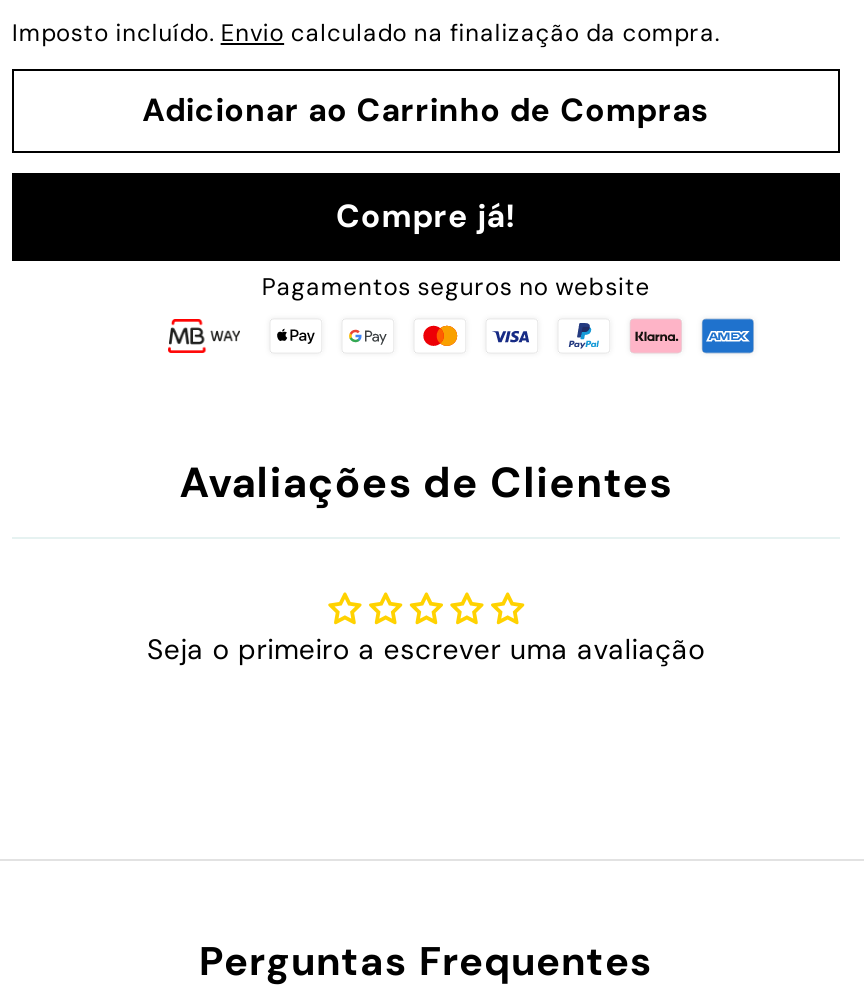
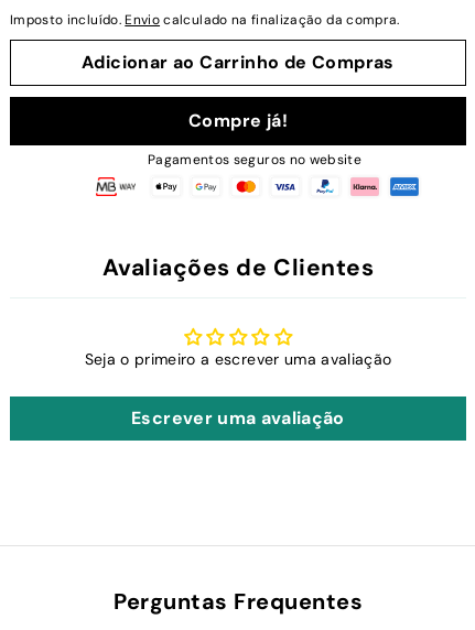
+ Escrever uma avaliação
